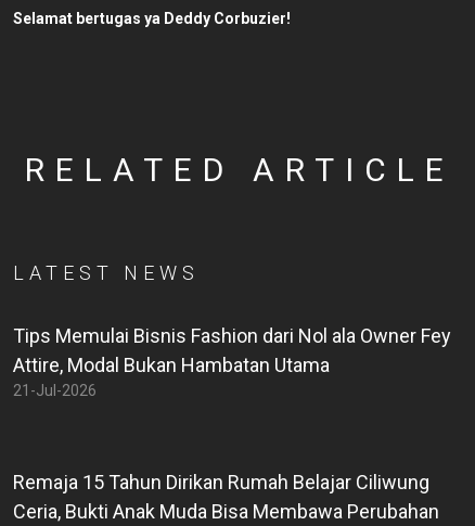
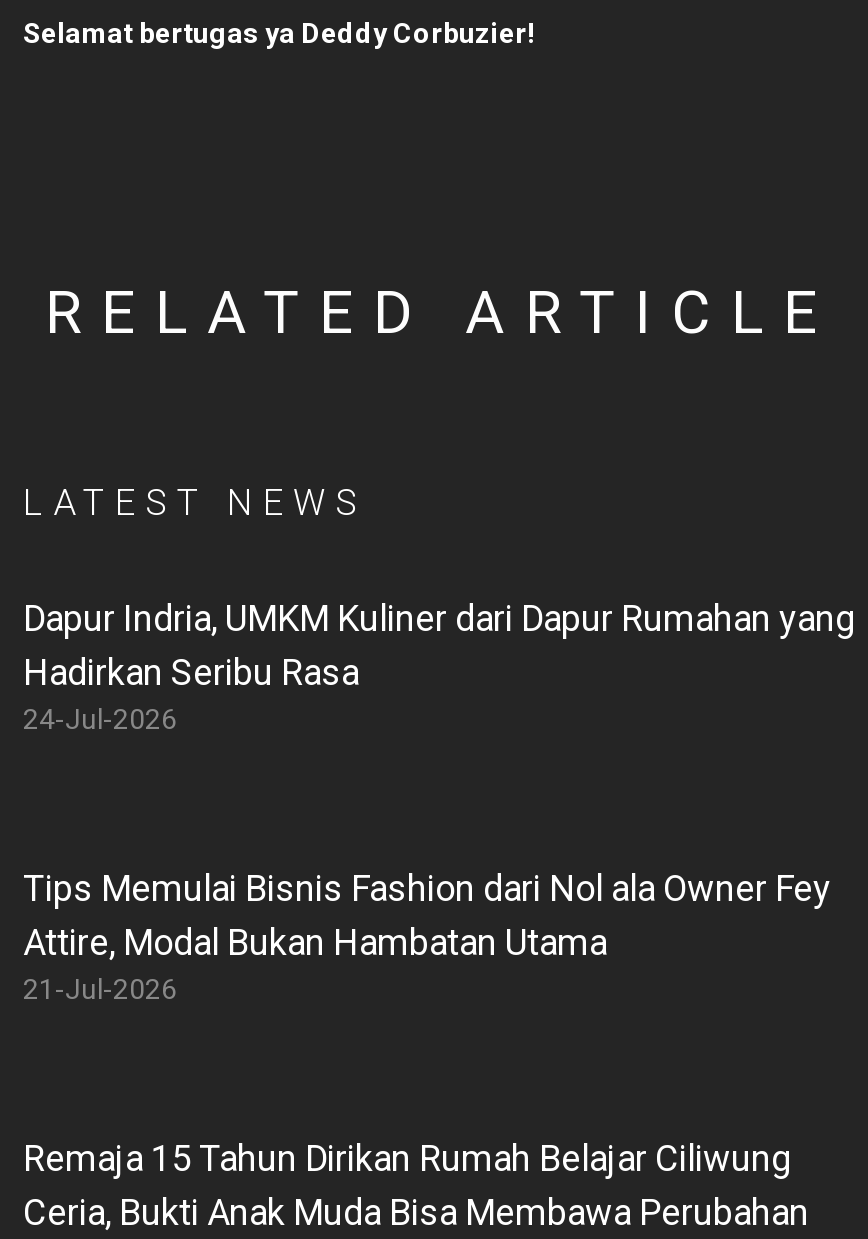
+ Dapur Indria, UMKM Kuliner dari Dapur Rumahan yang
+ Hadirkan Seribu Rasa
+ 24-Jul-2026
